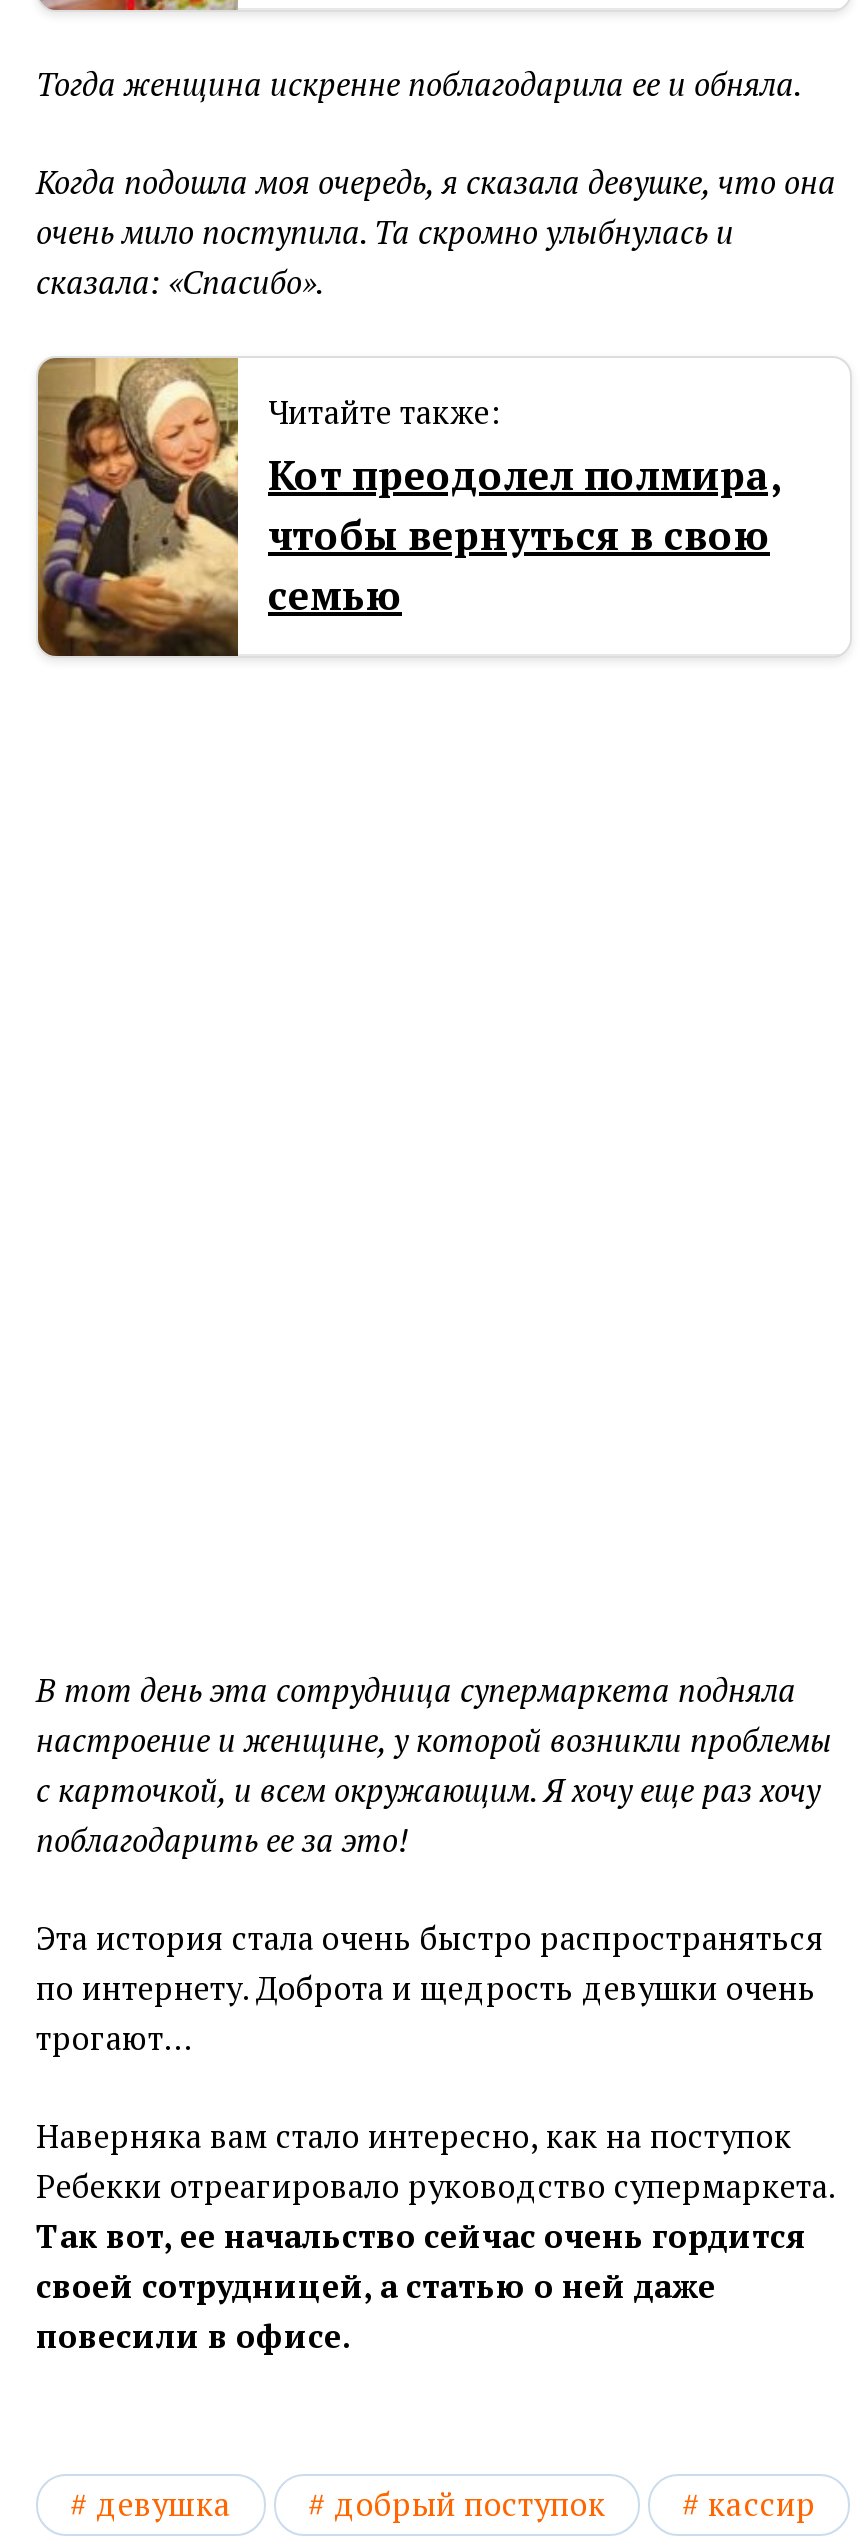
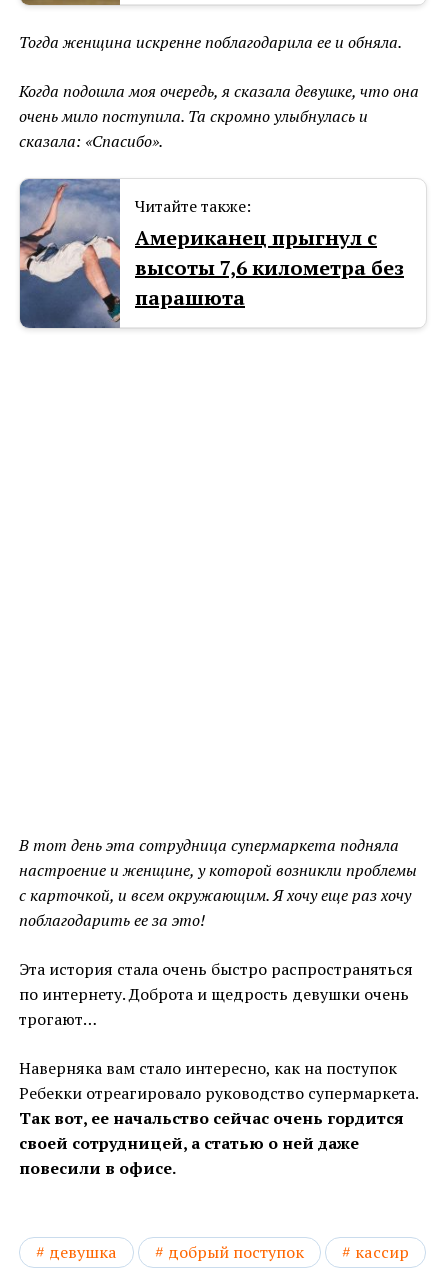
- [image]
- Кот преодолел полмира,
- чтобы вернуться в свою
- семью
+ [image]
+ Американец прыгнул с
+ высоты 7,6 километра без
+ парашюта
